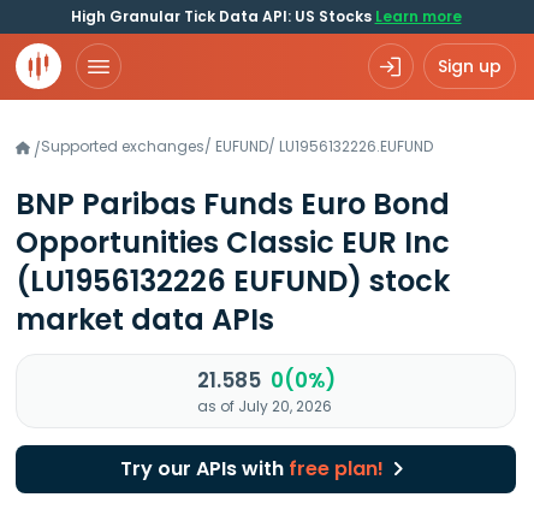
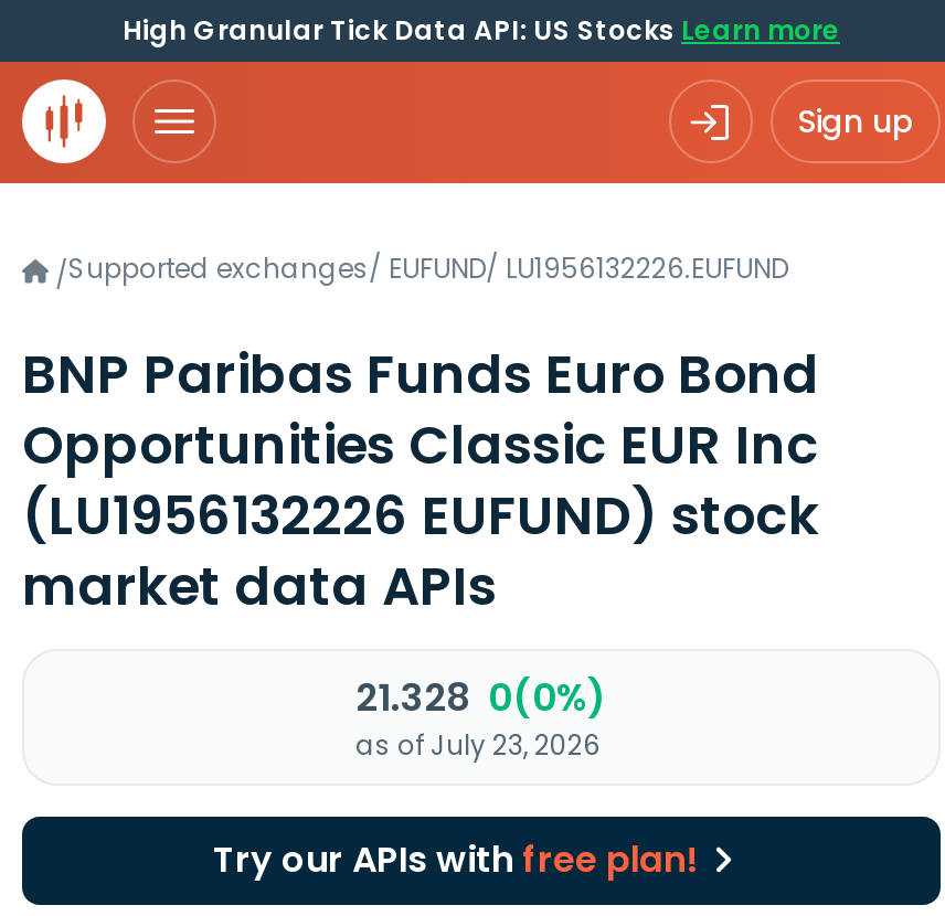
- 21.585 0(0%)
+ 21.328 0(0%)

- as of July 20, 2026
+ as of July 23, 2026
